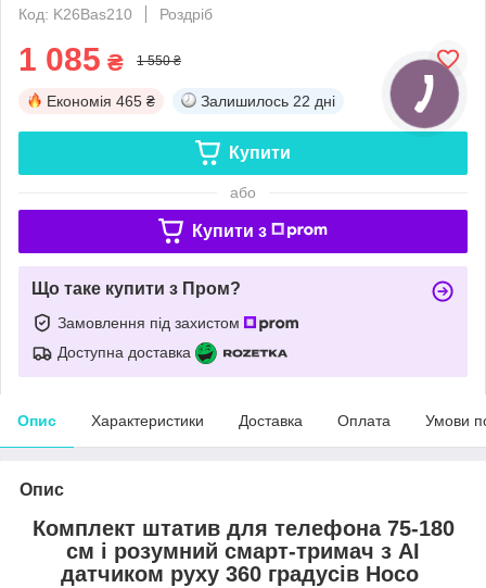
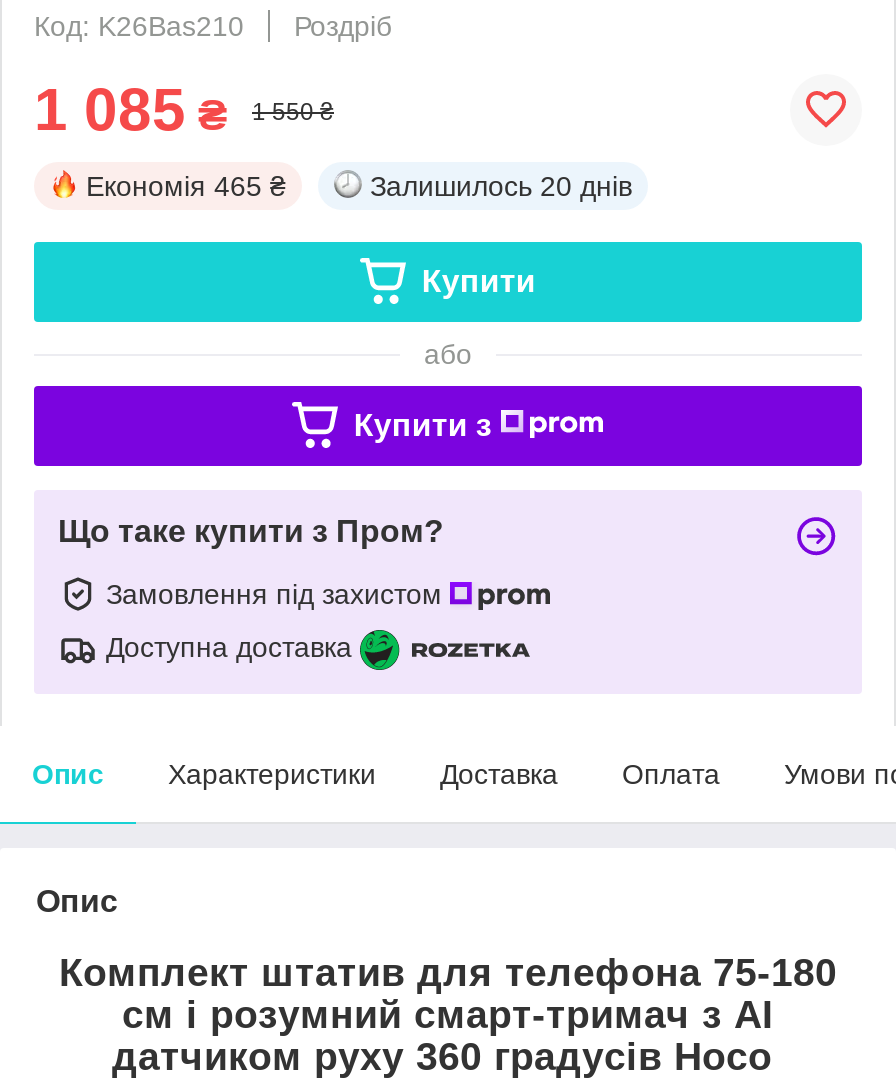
- [image]

- Залишилось 22 дні
+ Залишилось 20 днів
